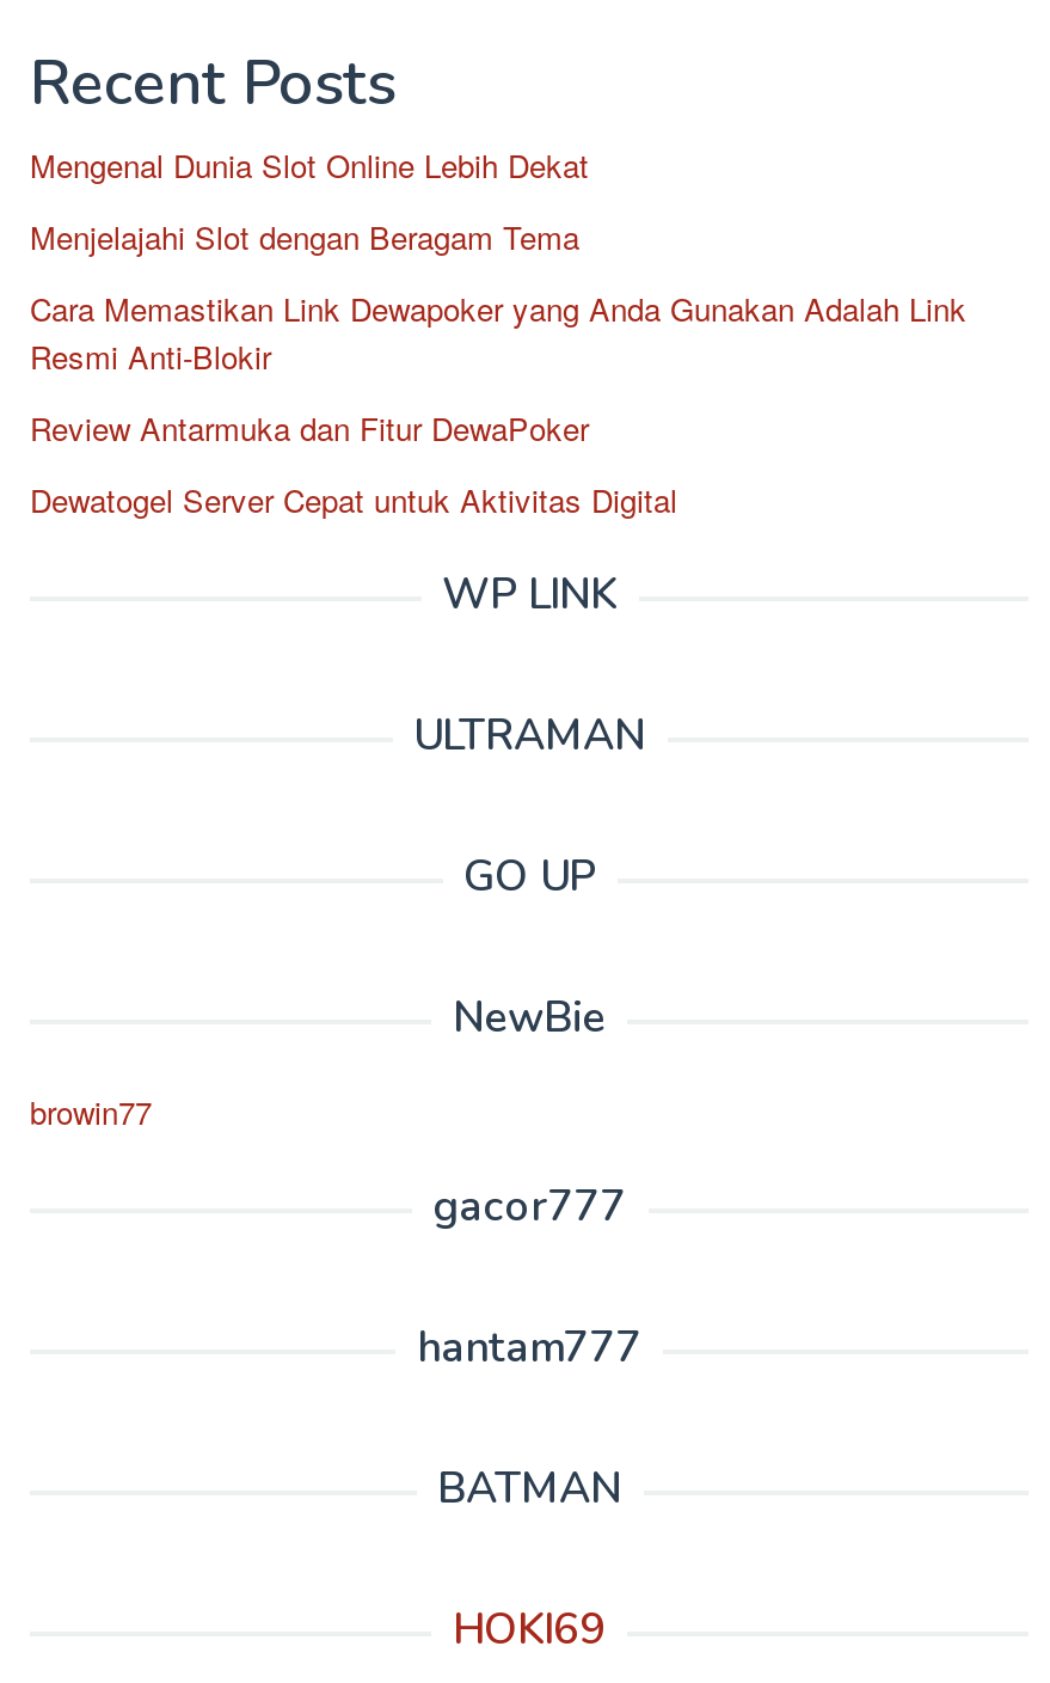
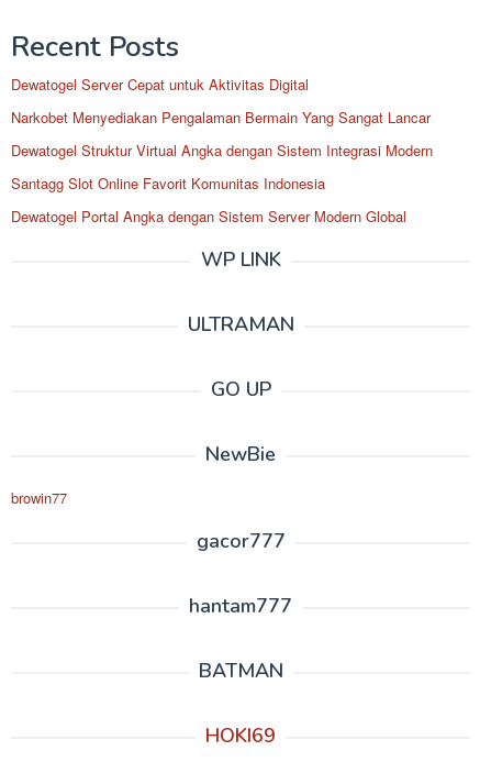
- Mengenal Dunia Slot Online Lebih Dekat
- Menjelajahi Slot dengan Beragam Tema
- Cara Memastikan Link Dewapoker yang Anda Gunakan Adalah Link
- Resmi Anti-Blokir
- Review Antarmuka dan Fitur DewaPoker

moved up: Dewatogel Server Cepat untuk Aktivitas Digital

+ Narkobet Menyediakan Pengalaman Bermain Yang Sangat Lancar
+ Dewatogel Struktur Virtual Angka dengan Sistem Integrasi Modern
+ Santagg Slot Online Favorit Komunitas Indonesia
+ Dewatogel Portal Angka dengan Sistem Server Modern Global
